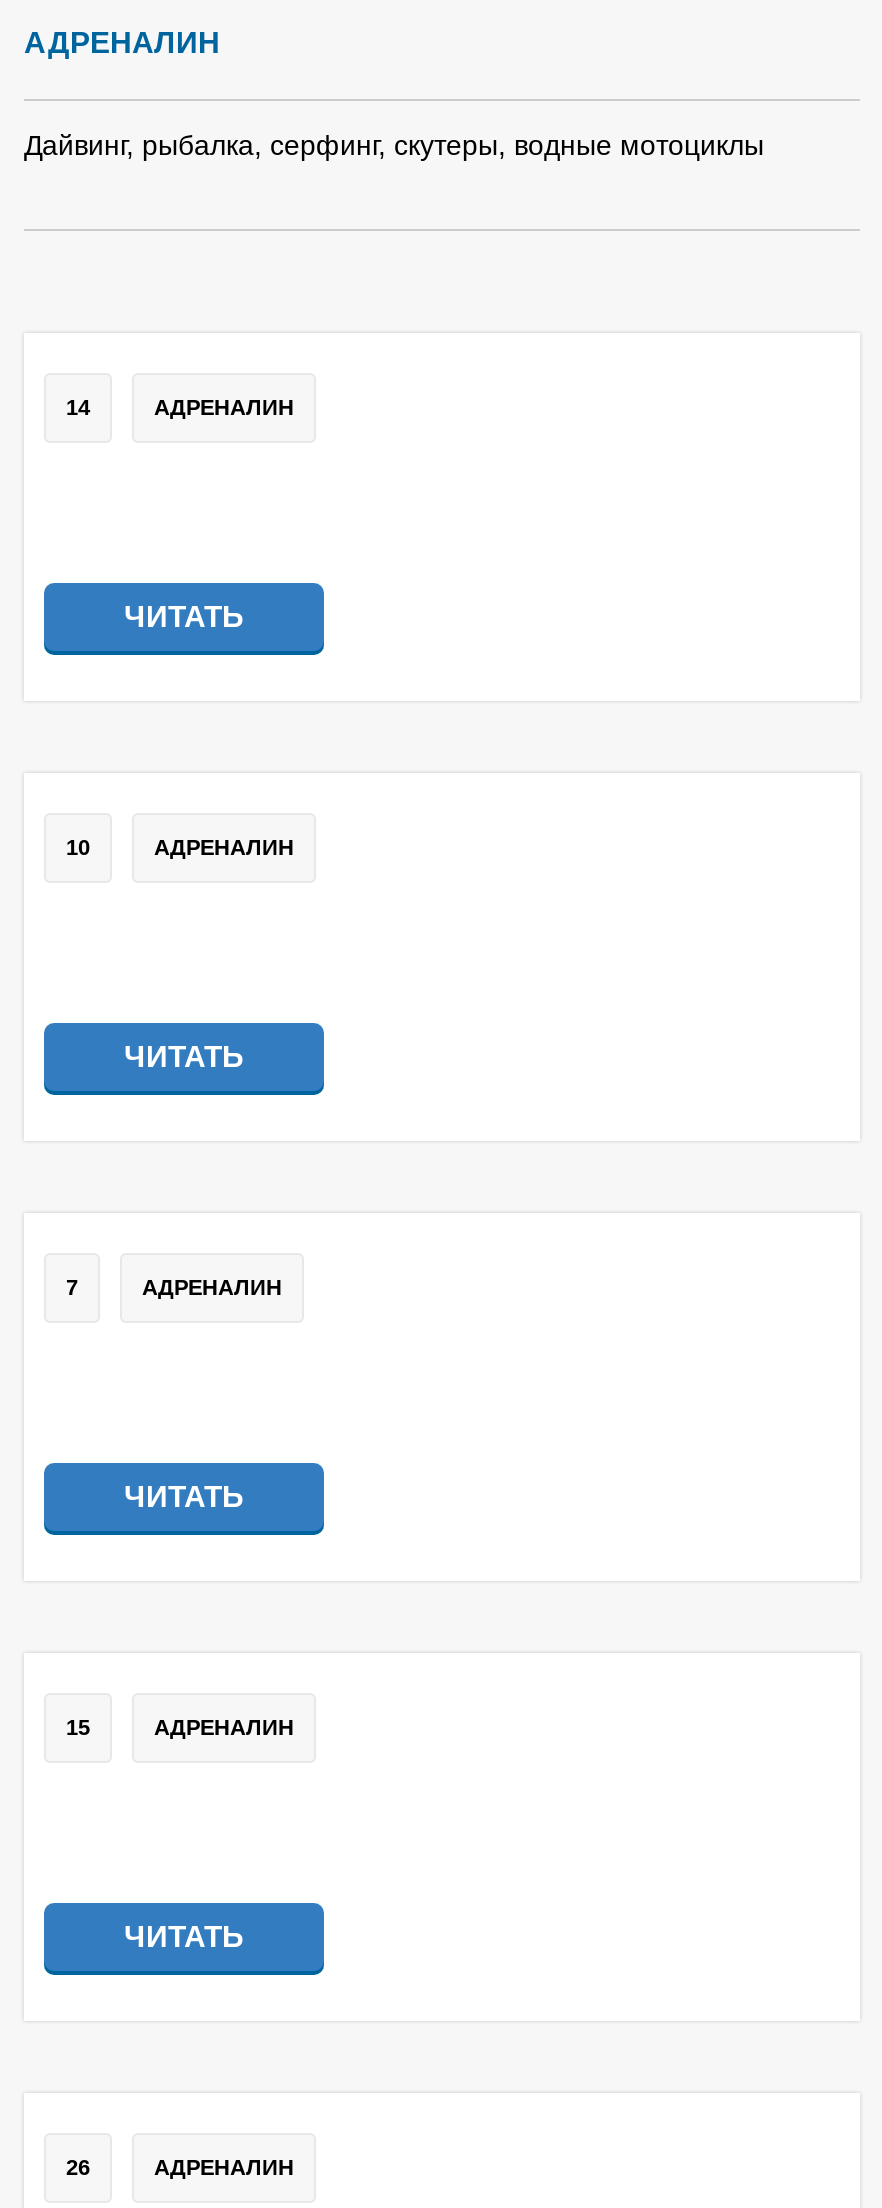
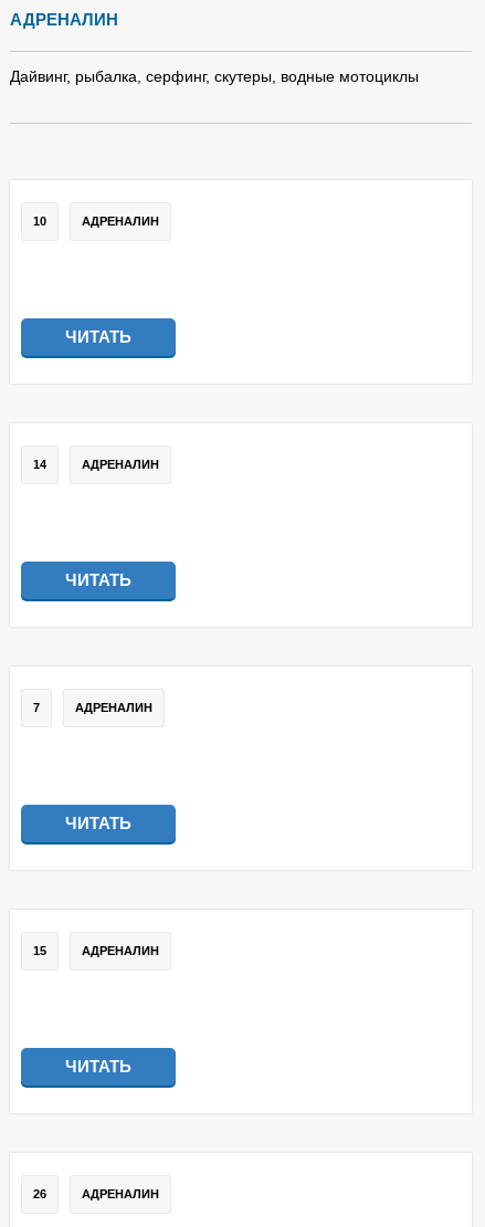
- 14
+ 10

- 10
+ 14
